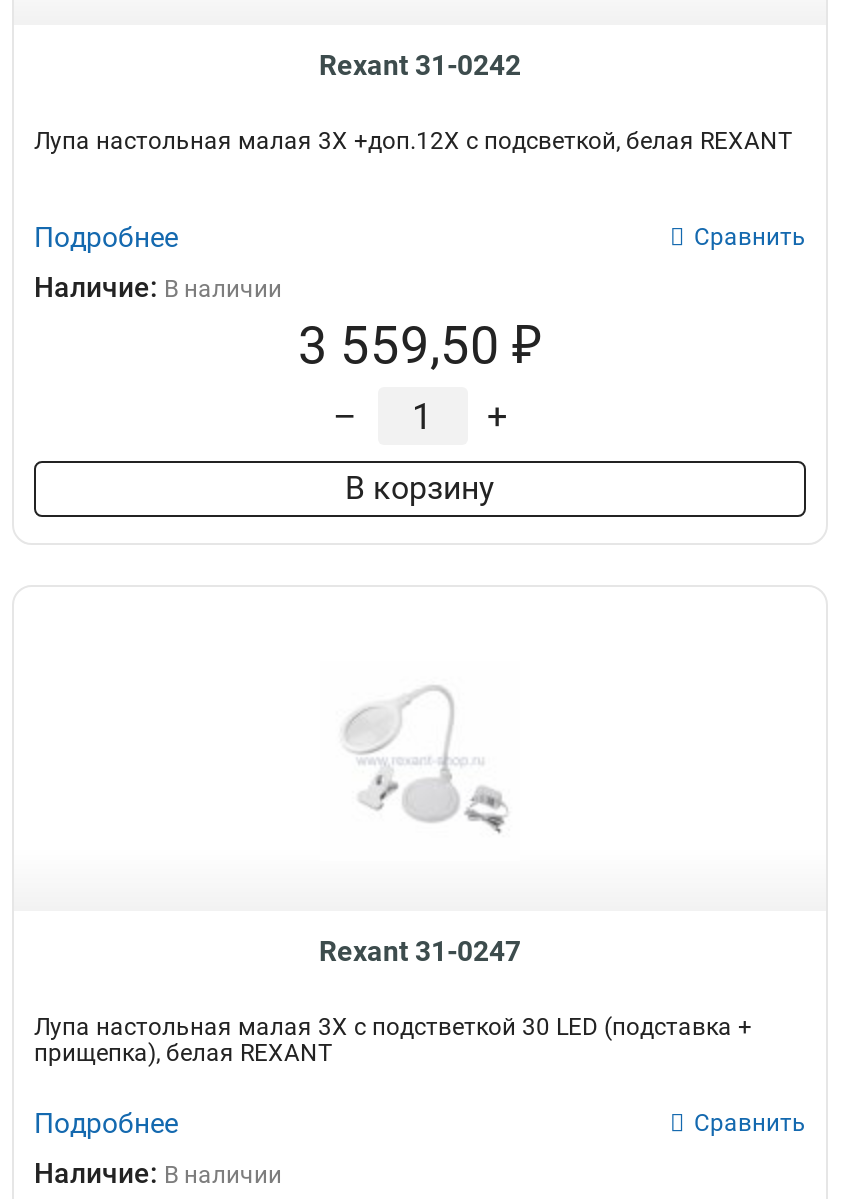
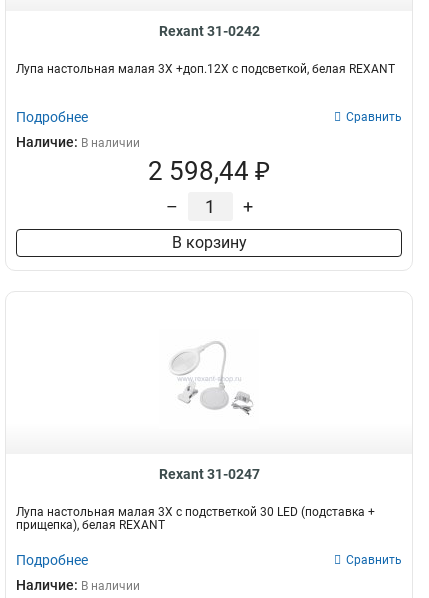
- 3 559,50 ₽
+ 2 598,44 ₽
